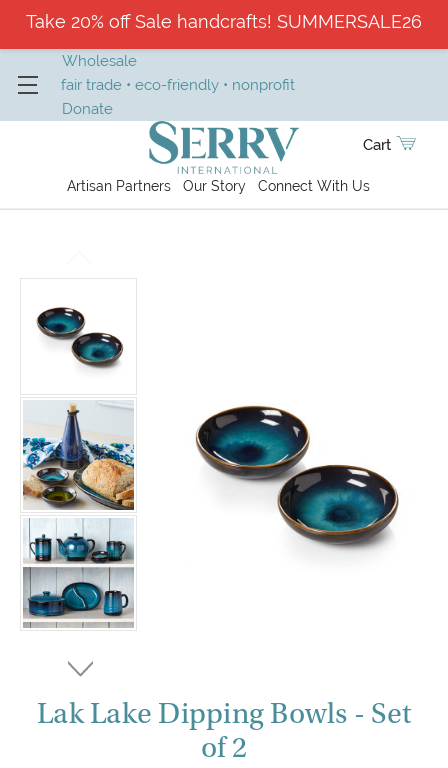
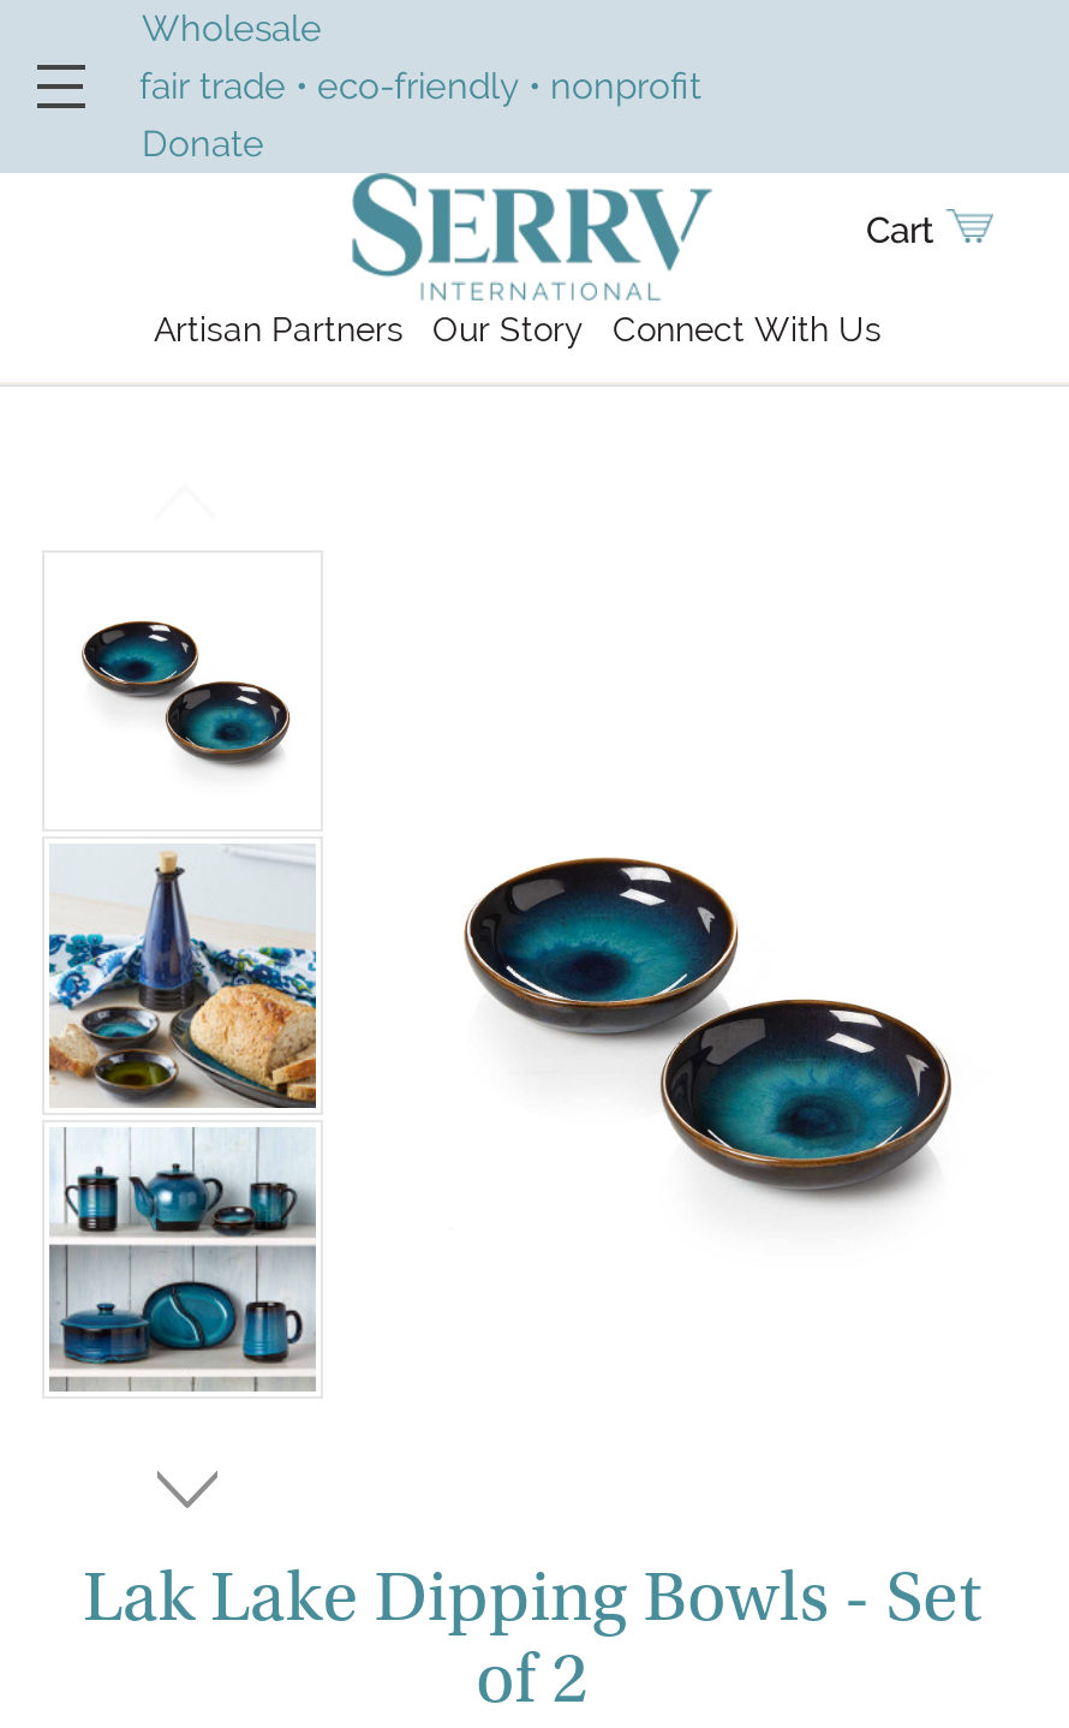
- Take 20% off Sale handcrafts! SUMMERSALE26
